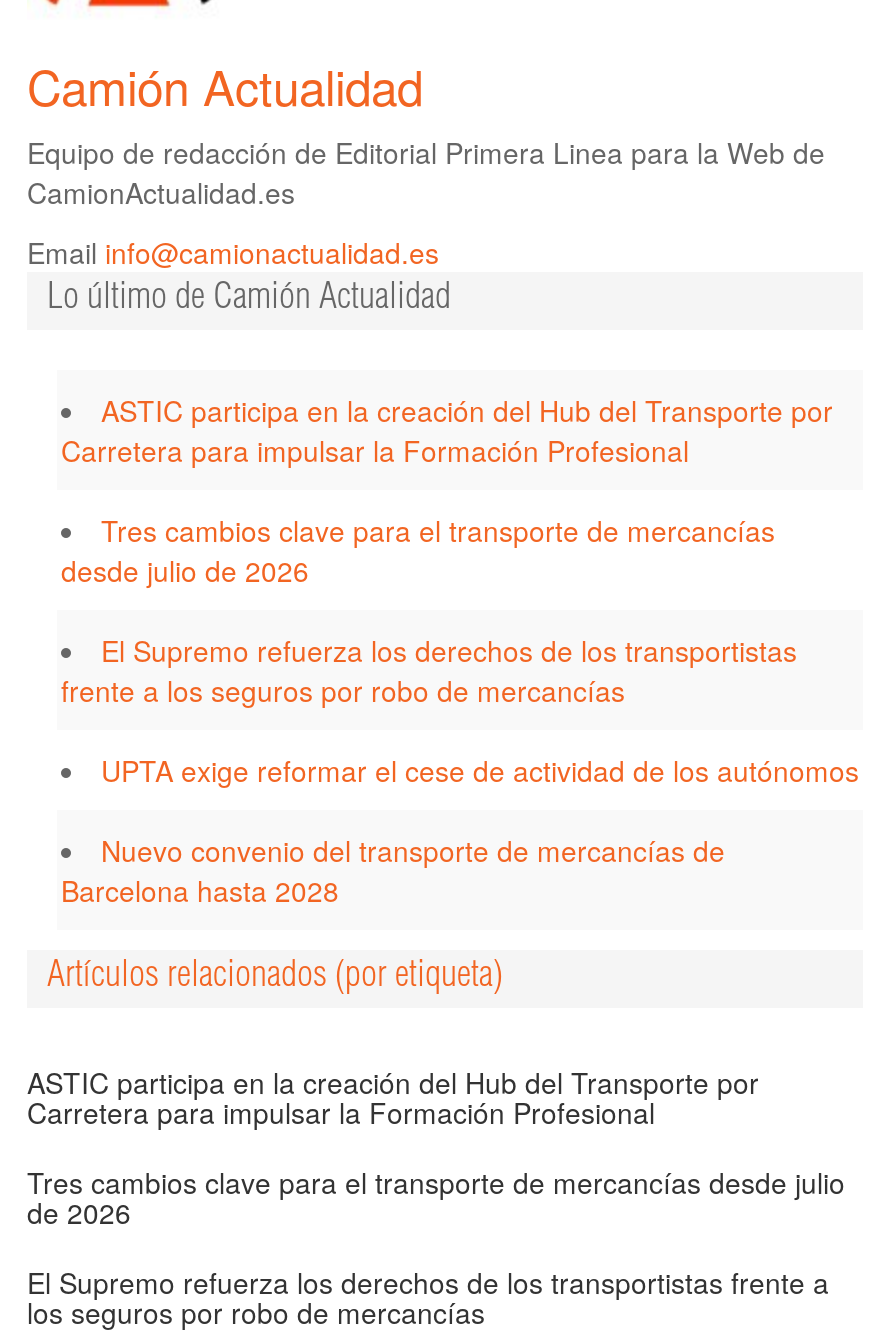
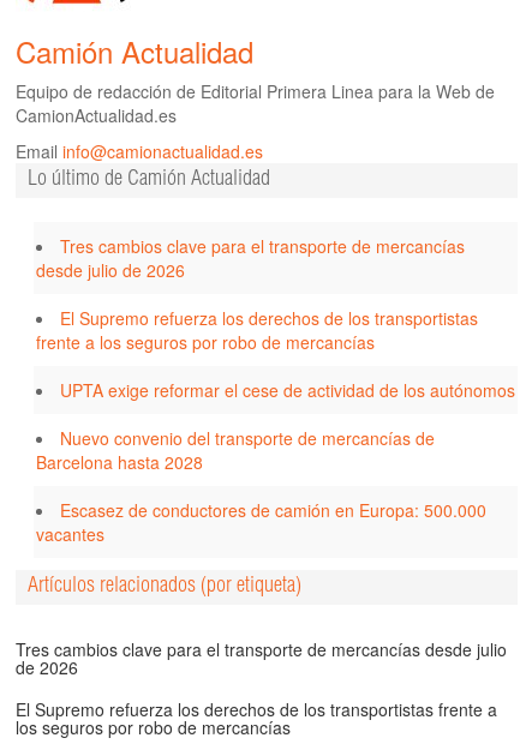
- ASTIC participa en la creación del Hub del Transporte por
- Carretera para impulsar la Formación Profesional

+ Escasez de conductores de camión en Europa: 500.000
+ vacantes

- ASTIC participa en la creación del Hub del Transporte por
- Carretera para impulsar la Formación Profesional
